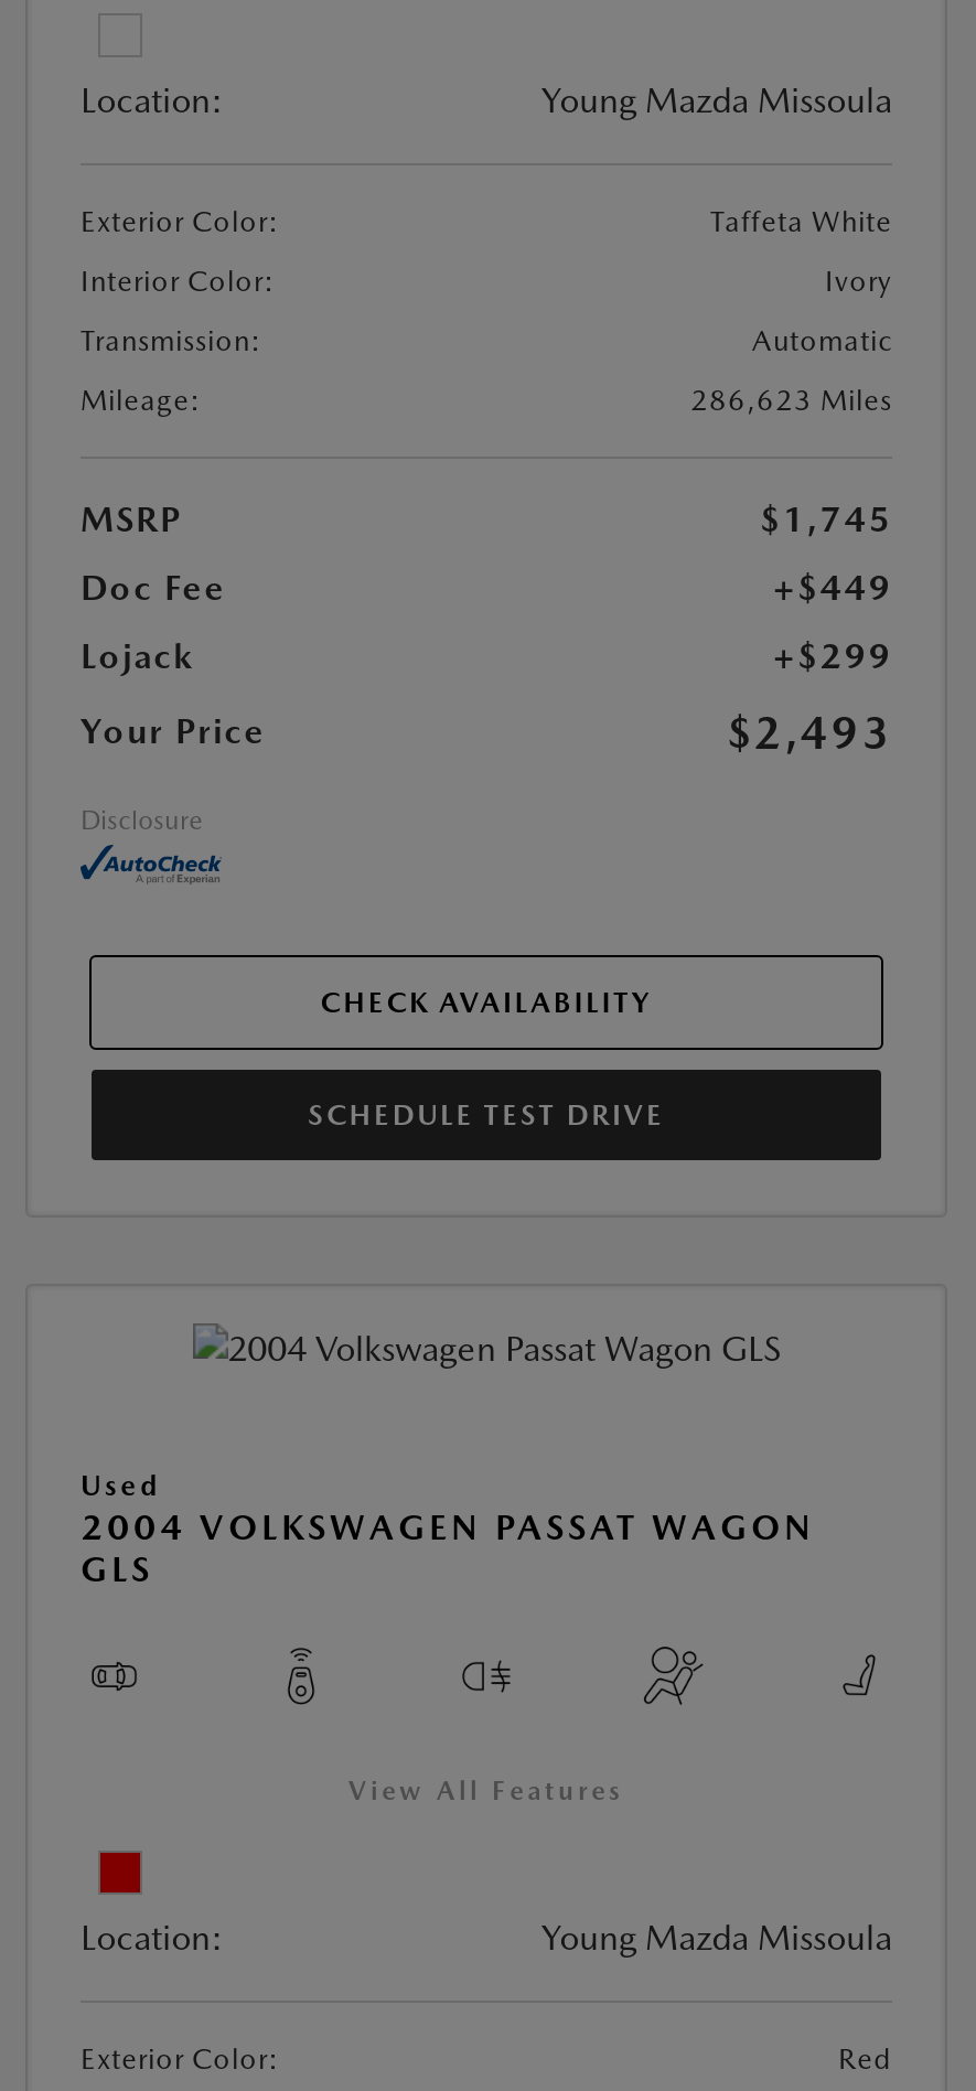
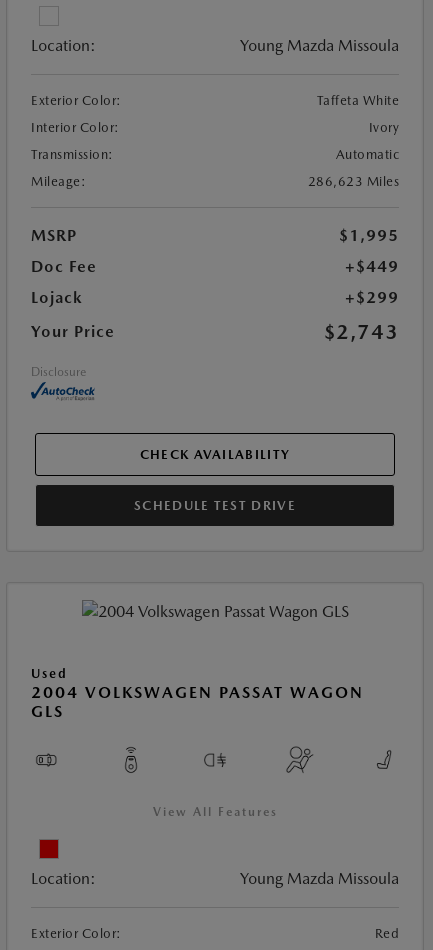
- $1,745
+ $1,995

- $2,493
+ $2,743
